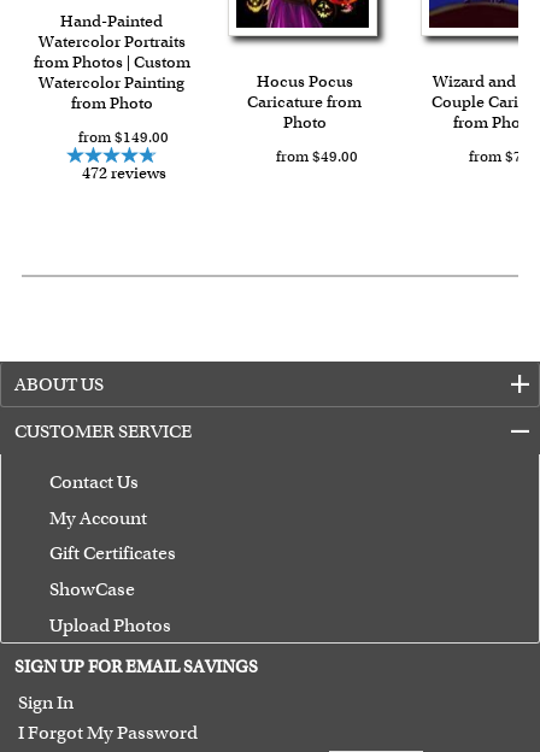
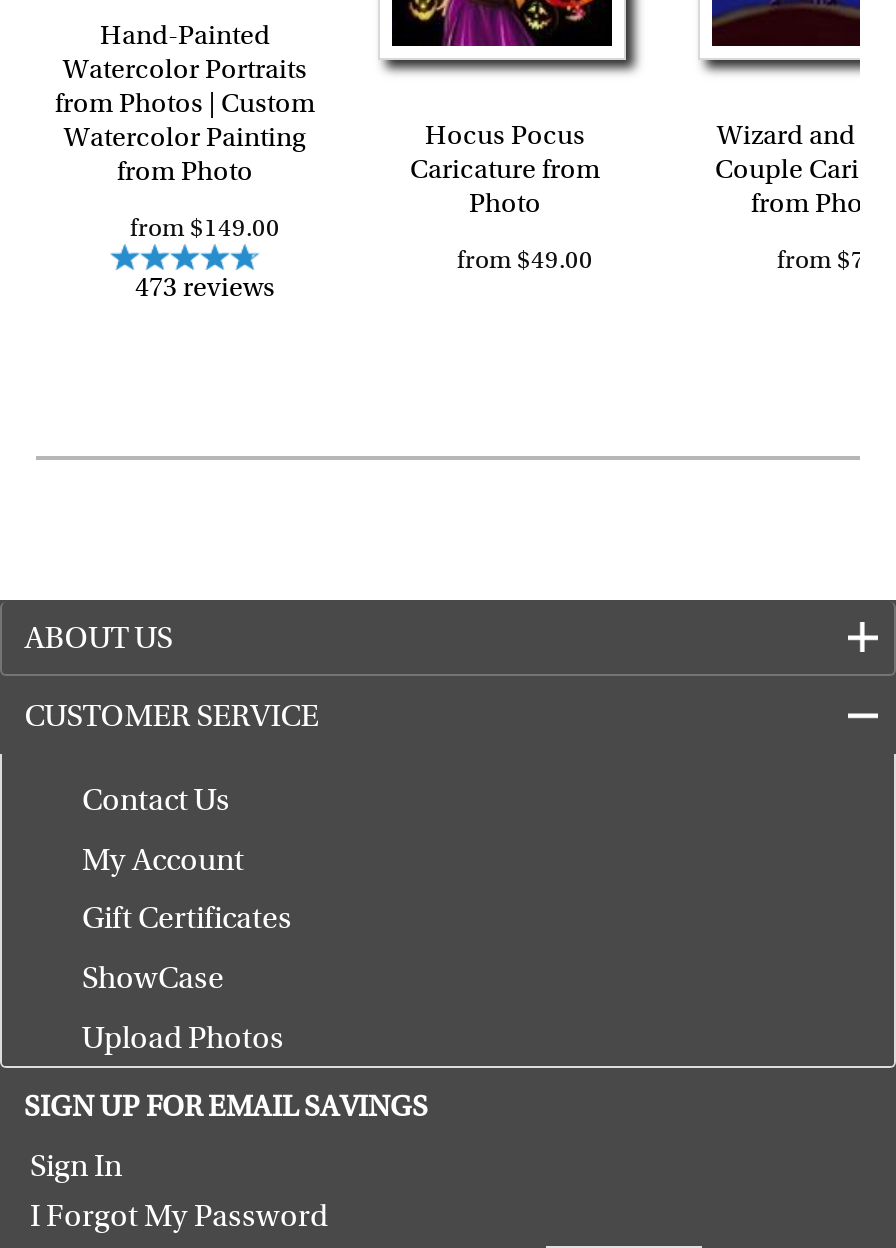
- 472 reviews
+ 473 reviews
